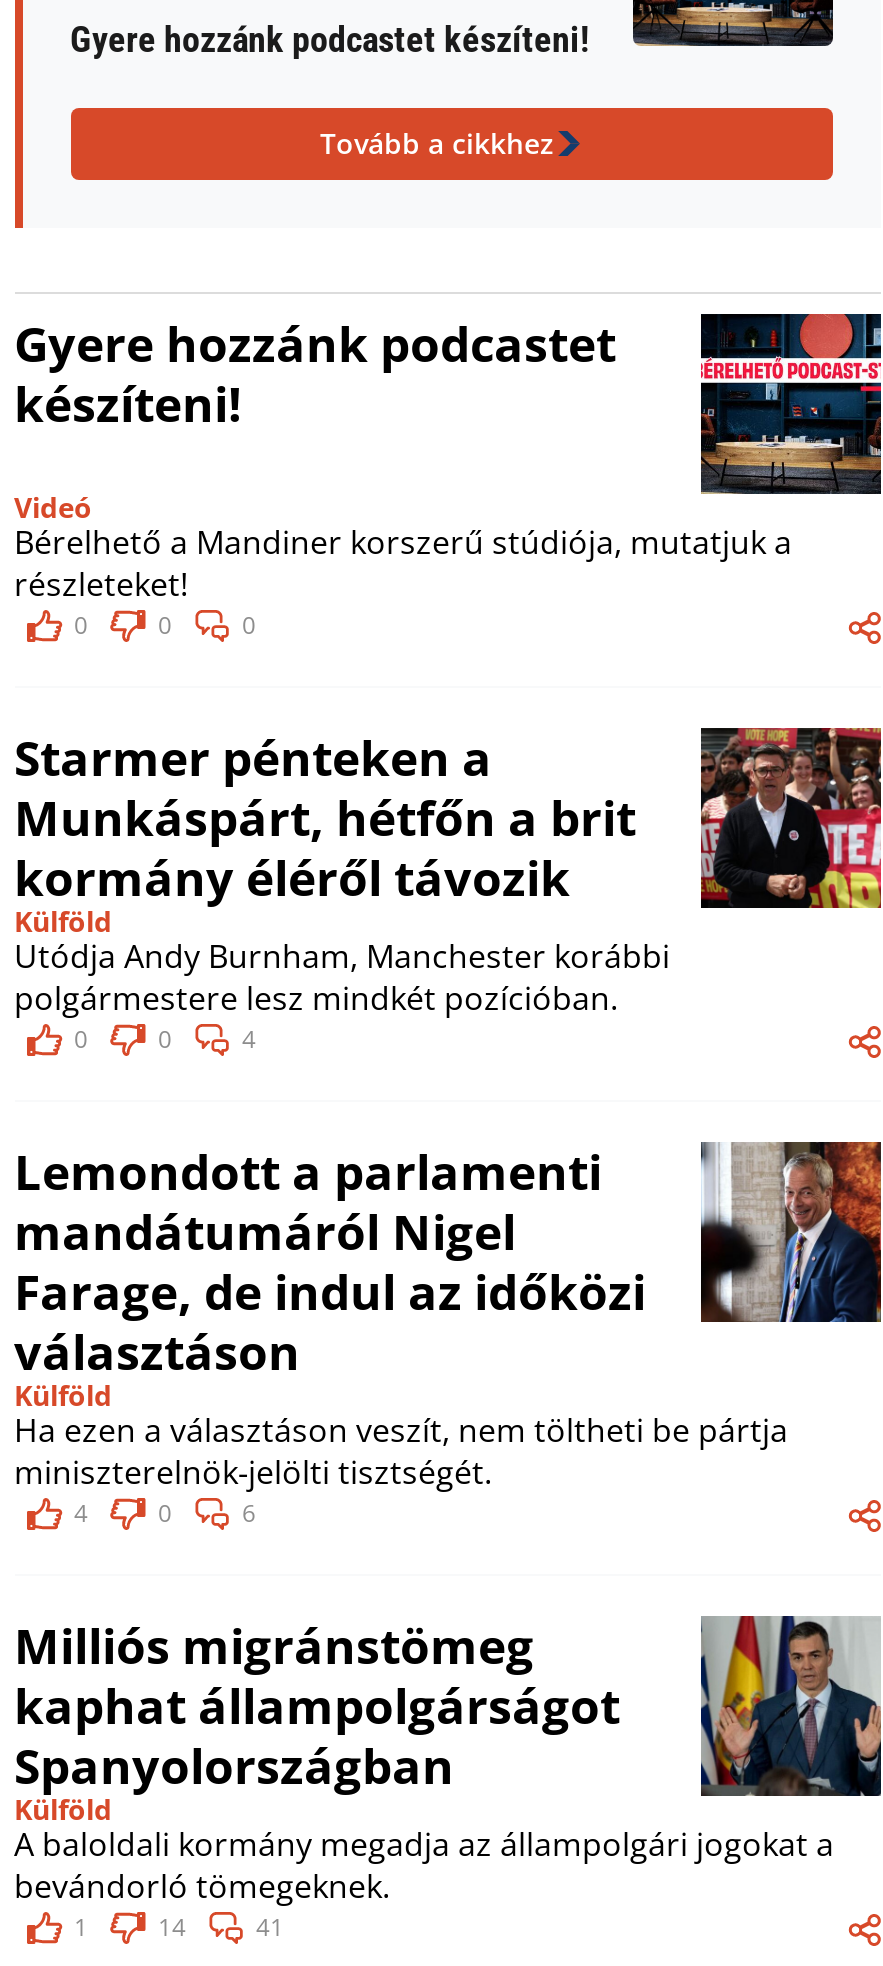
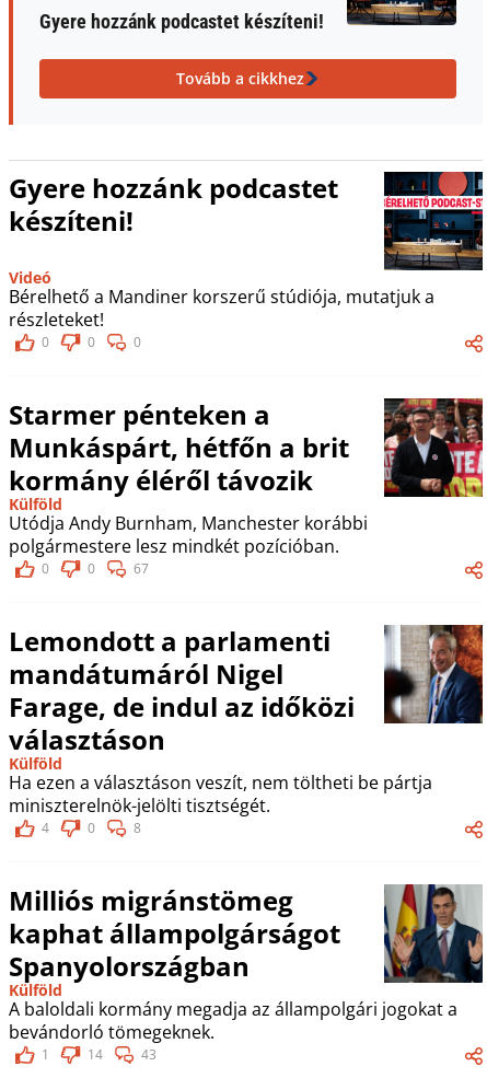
- 4
+ 67

- 6
+ 8

- 41
+ 43
